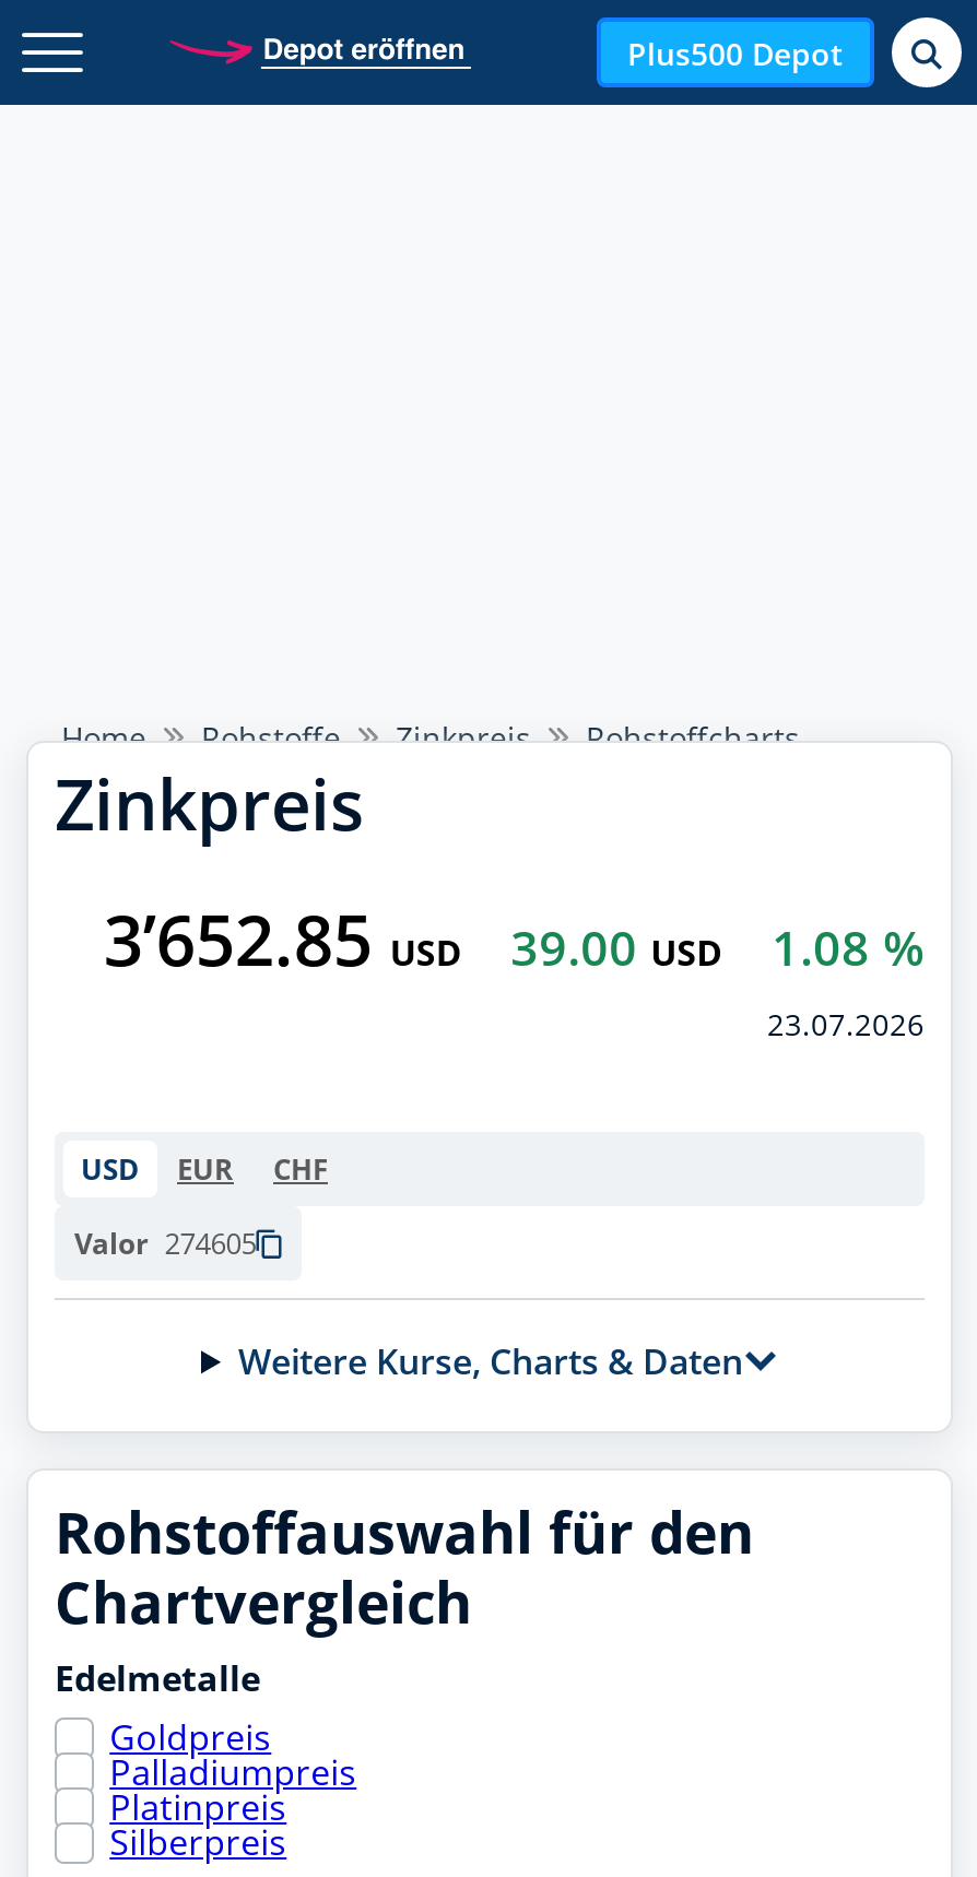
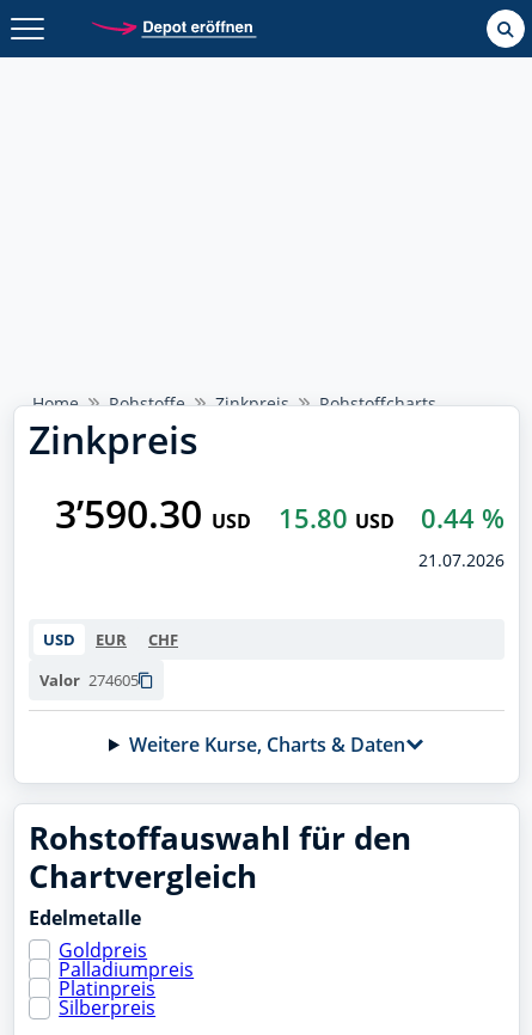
- Plus500 Depot

- 3’652.85 USD
+ 3’590.30 USD

- 39.00 USD
+ 15.80 USD

- 1.08 %
+ 0.44 %

- 23.07.2026
+ 21.07.2026
